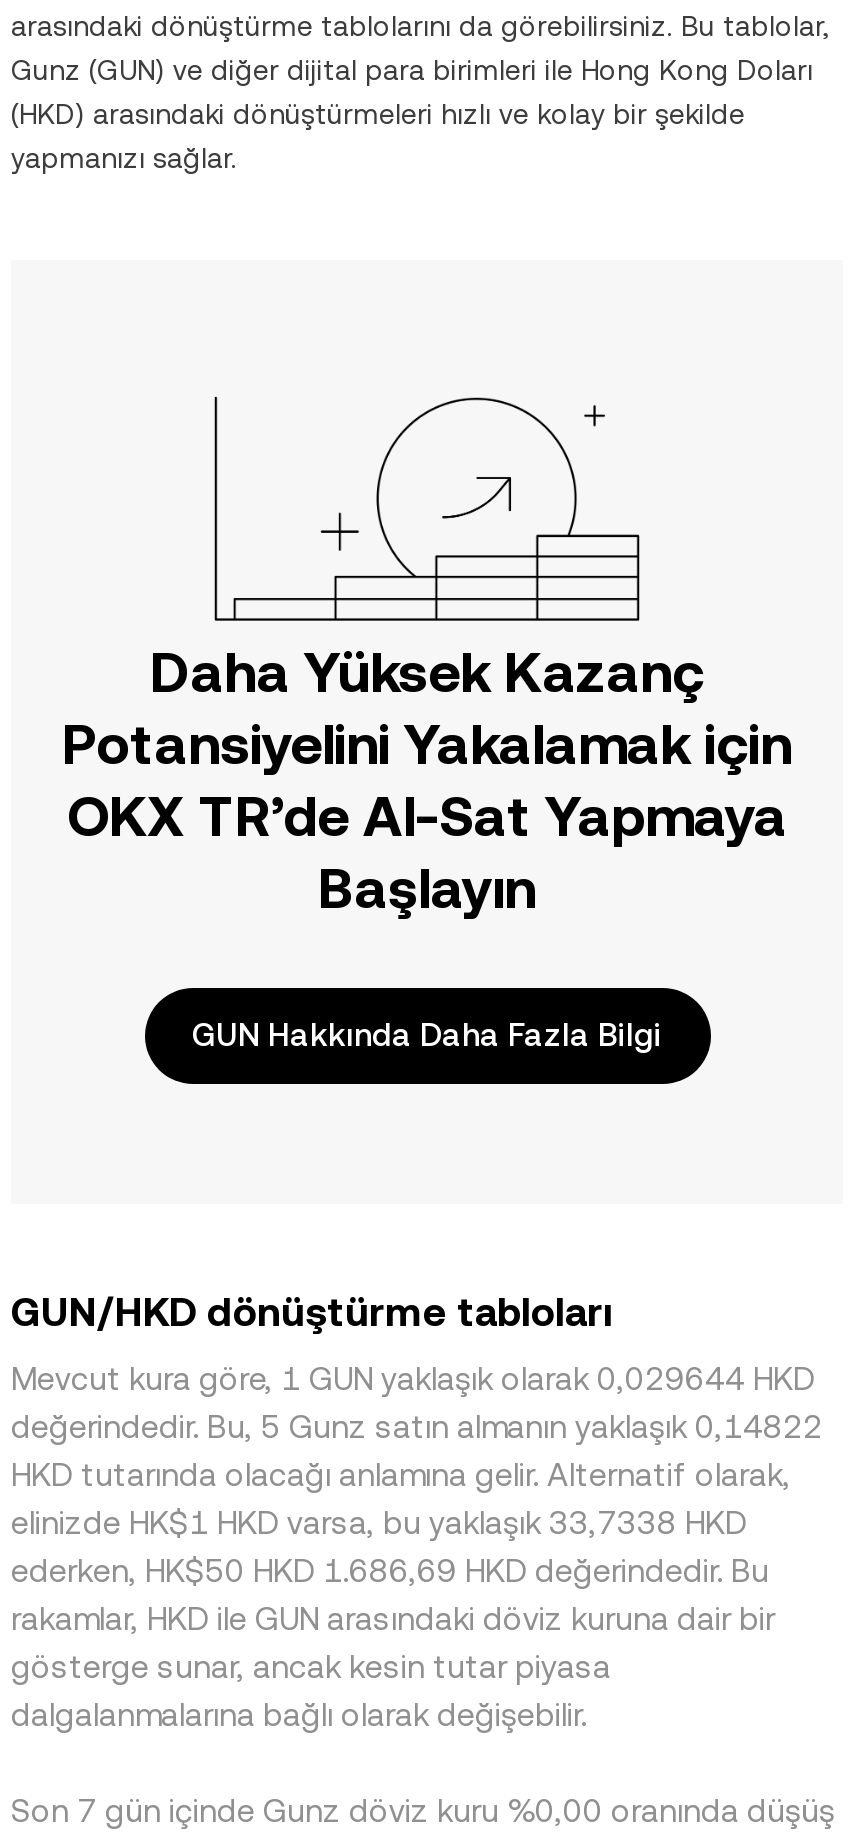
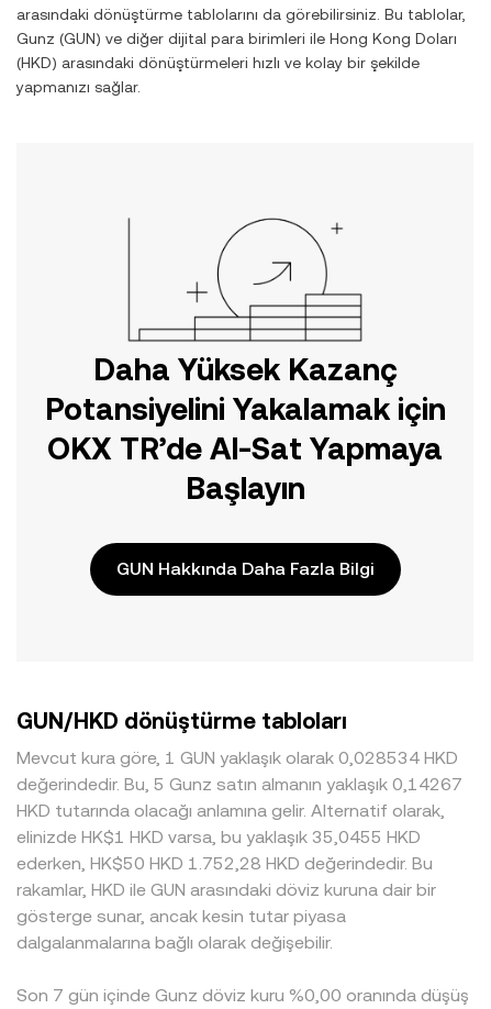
- Mevcut kura göre, 1 GUN yaklaşık olarak 0,029644 HKD
+ Mevcut kura göre, 1 GUN yaklaşık olarak 0,028534 HKD

- değerindedir. Bu, 5 Gunz satın almanın yaklaşık 0,14822
+ değerindedir. Bu, 5 Gunz satın almanın yaklaşık 0,14267

- elinizde HK$1 HKD varsa, bu yaklaşık 33,7338 HKD
+ elinizde HK$1 HKD varsa, bu yaklaşık 35,0455 HKD

- ederken, HK$50 HKD 1.686,69 HKD değerindedir. Bu
+ ederken, HK$50 HKD 1.752,28 HKD değerindedir. Bu
